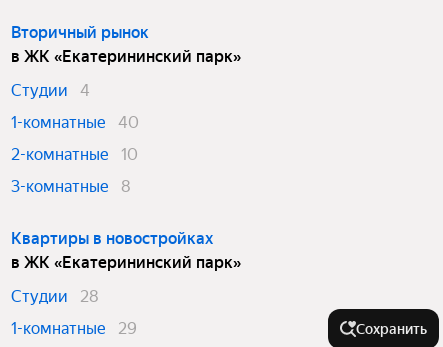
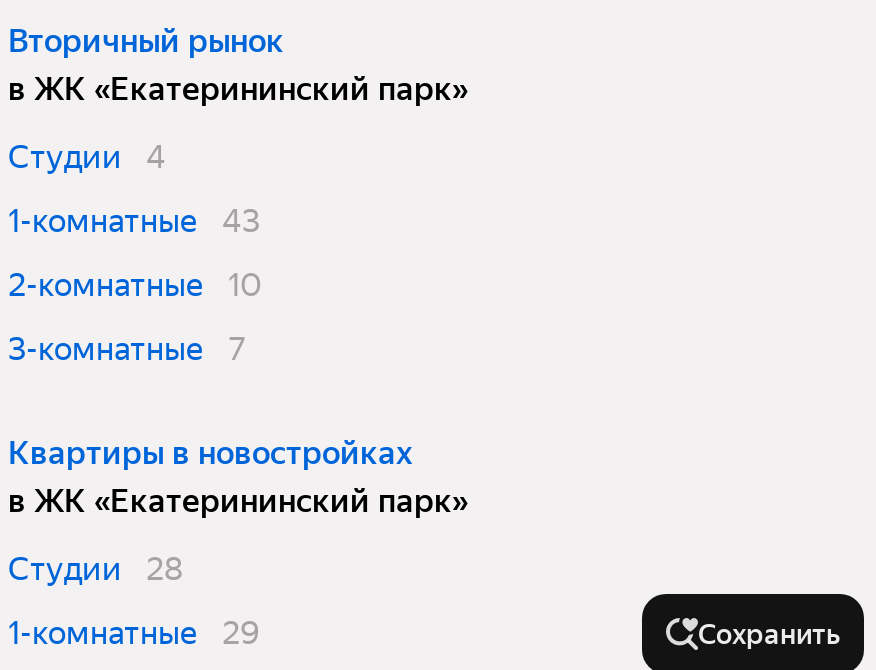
- 1-комнатные 40
+ 1-комнатные 43

- 3-комнатные 8
+ 3-комнатные 7
